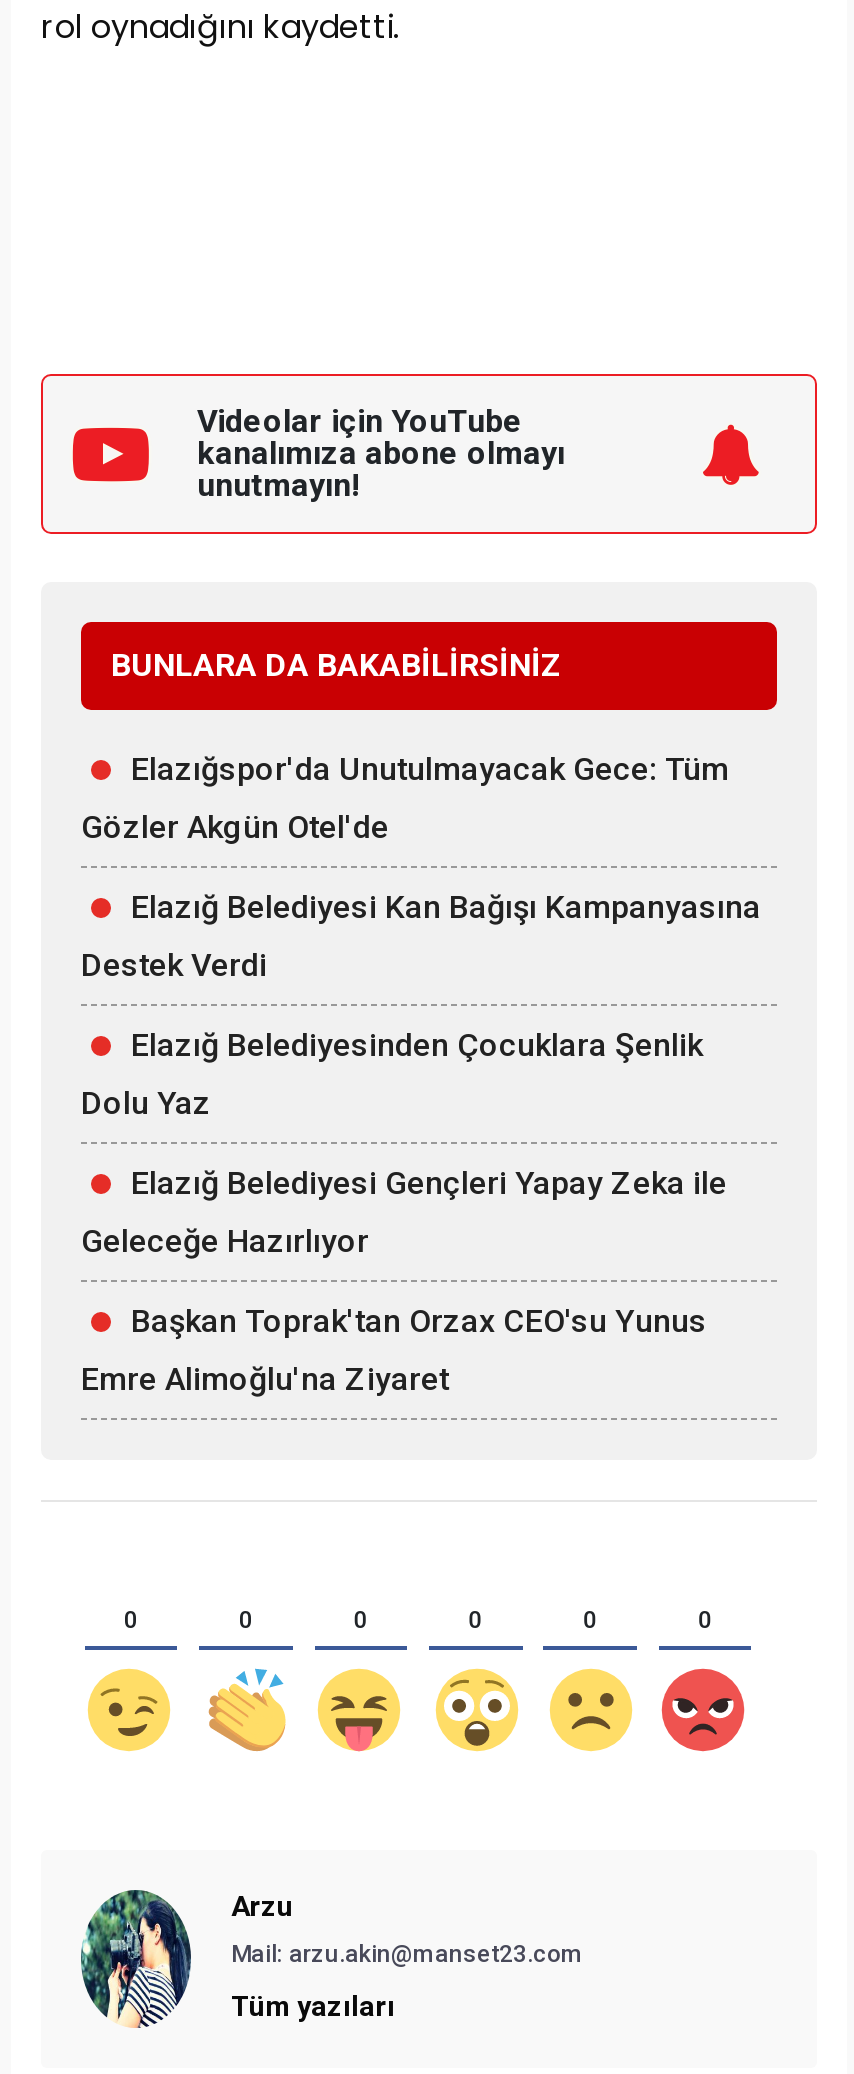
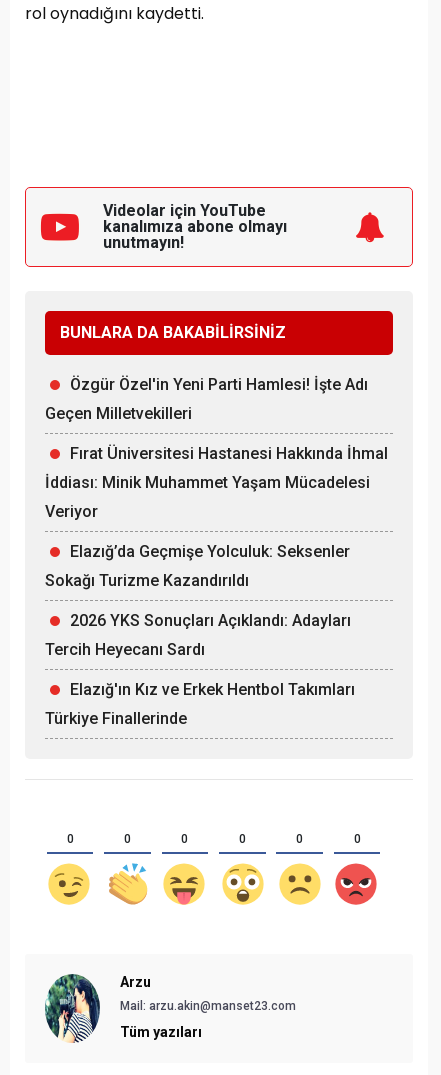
- Elazığspor'da Unutulmayacak Gece: Tüm
- Gözler Akgün Otel'de
- Elazığ Belediyesi Kan Bağışı Kampanyasına
- Destek Verdi
- Elazığ Belediyesinden Çocuklara Şenlik
- Dolu Yaz
- Elazığ Belediyesi Gençleri Yapay Zeka ile
- Geleceğe Hazırlıyor
- Başkan Toprak'tan Orzax CEO'su Yunus
- Emre Alimoğlu'na Ziyaret
+ Özgür Özel'in Yeni Parti Hamlesi! İşte Adı
+ Geçen Milletvekilleri
+ Fırat Üniversitesi Hastanesi Hakkında İhmal
+ İddiası: Minik Muhammet Yaşam Mücadelesi
+ Veriyor
+ Elazığ’da Geçmişe Yolculuk: Seksenler
+ Sokağı Turizme Kazandırıldı
+ 2026 YKS Sonuçları Açıklandı: Adayları
+ Tercih Heyecanı Sardı
+ Elazığ'ın Kız ve Erkek Hentbol Takımları
+ Türkiye Finallerinde
